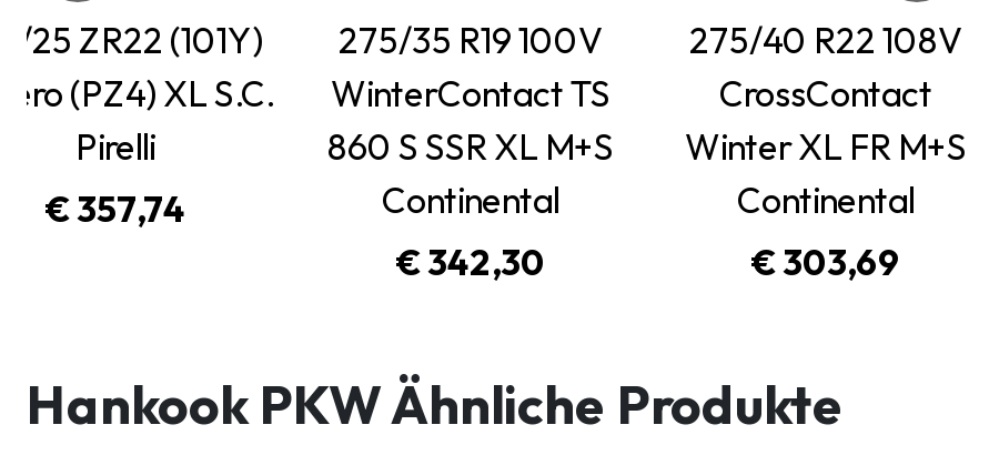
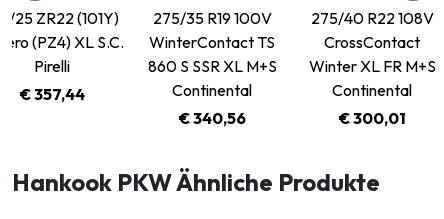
- € 357,74
+ € 357,44

- € 342,30
+ € 340,56

- € 303,69
+ € 300,01
